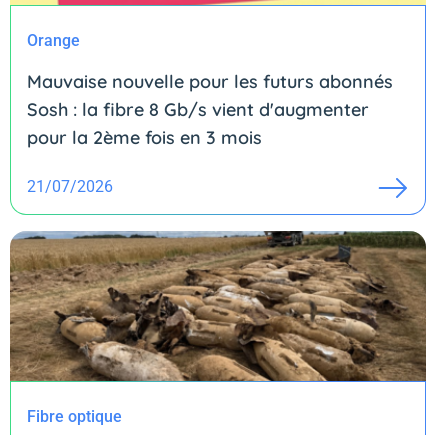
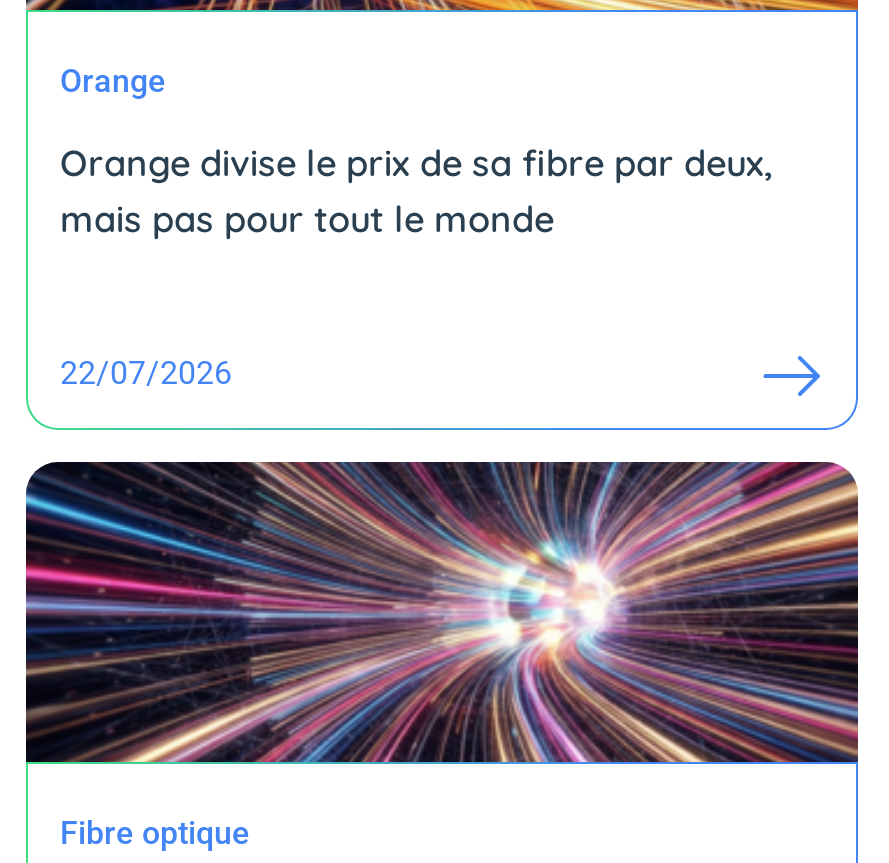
- Mauvaise nouvelle pour les futurs abonnés
- Sosh : la fibre 8 Gb/s vient d'augmenter
- pour la 2ème fois en 3 mois
+ Orange divise le prix de sa fibre par deux,
+ mais pas pour tout le monde

- 21/07/2026
+ 22/07/2026

- [image]
+ [image]
